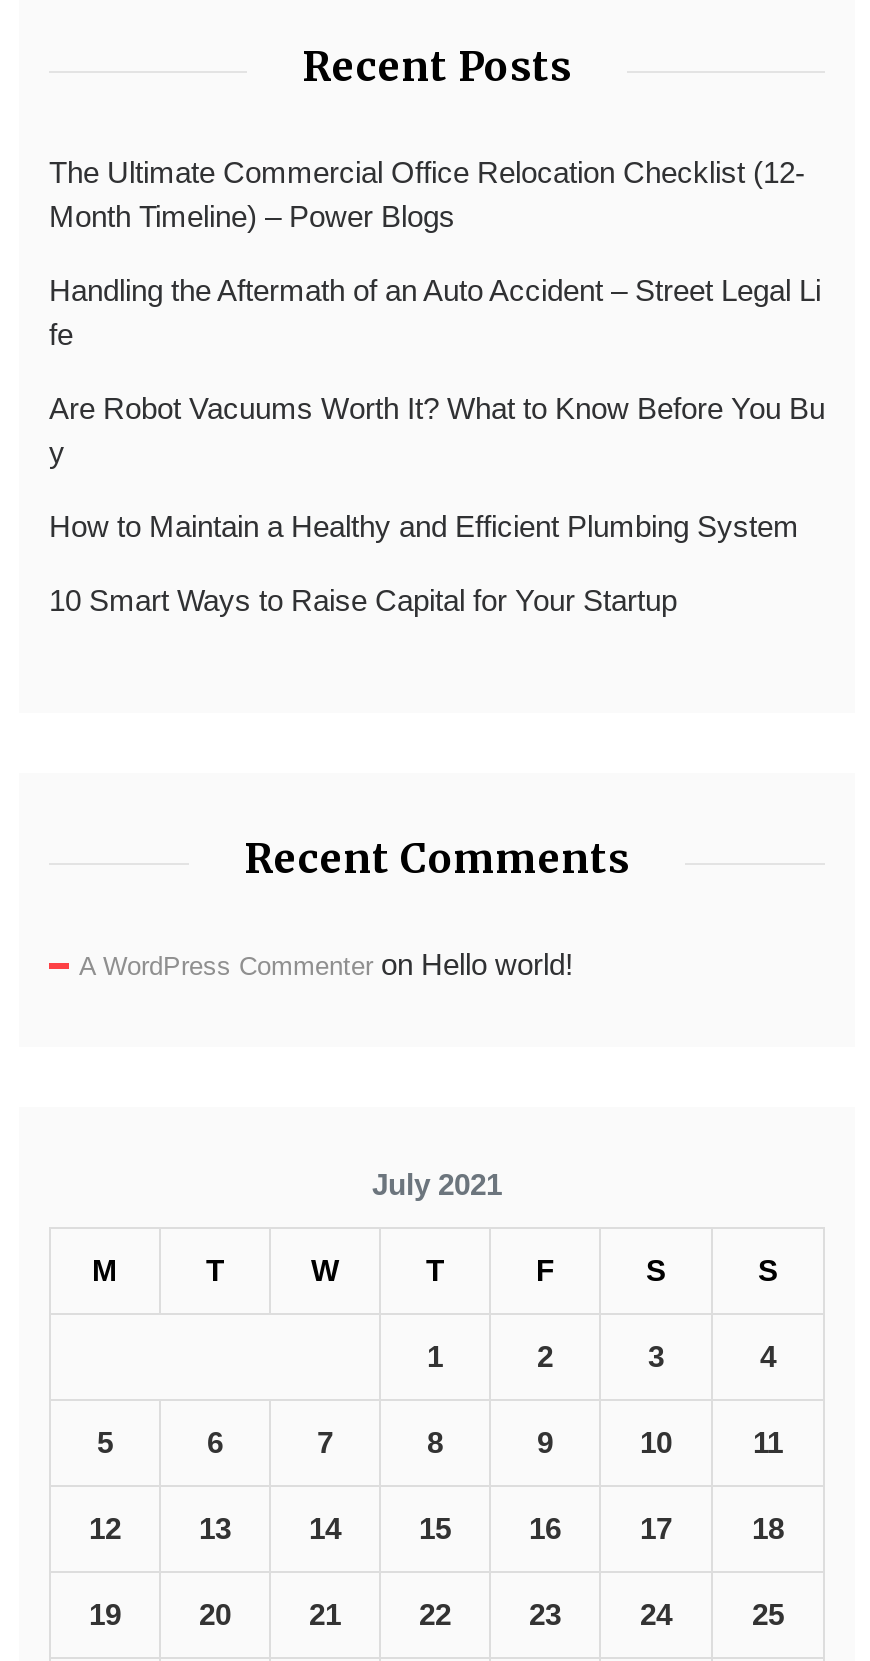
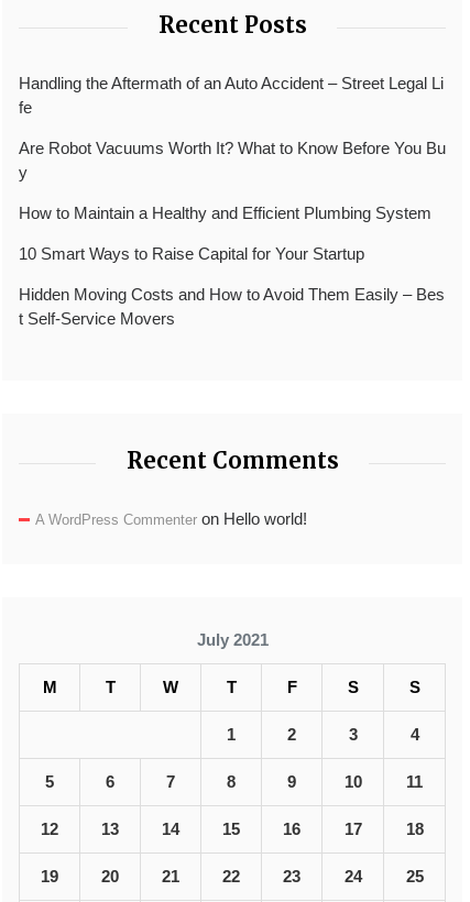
- The Ultimate Commercial Office Relocation Checklist (12-
- Month Timeline) – Power Blogs

moved up: Handling the Aftermath of an Auto Accident – Street Legal Li | fe | Are Robot Vacuums Worth It? What to Know Before You Bu | y | How to Maintain a Healthy and Efficient Plumbing System | 10 Smart Ways to Raise Capital for Your Startup

+ Hidden Moving Costs and How to Avoid Them Easily – Bes
+ t Self-Service Movers
